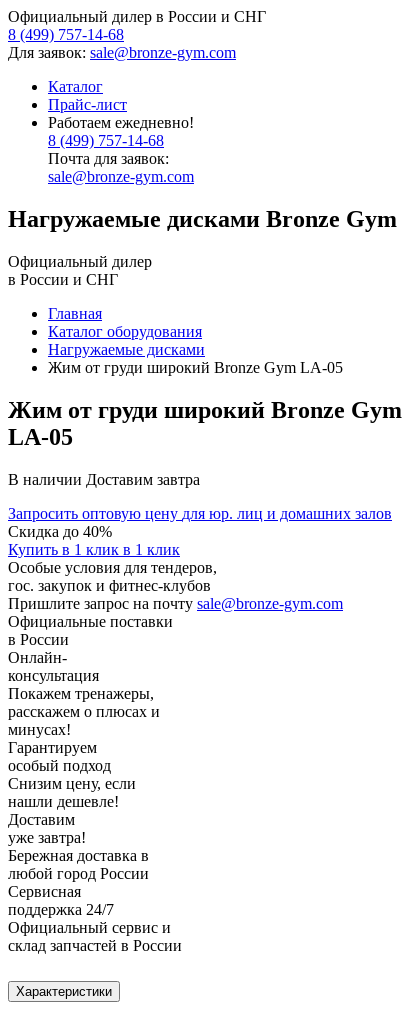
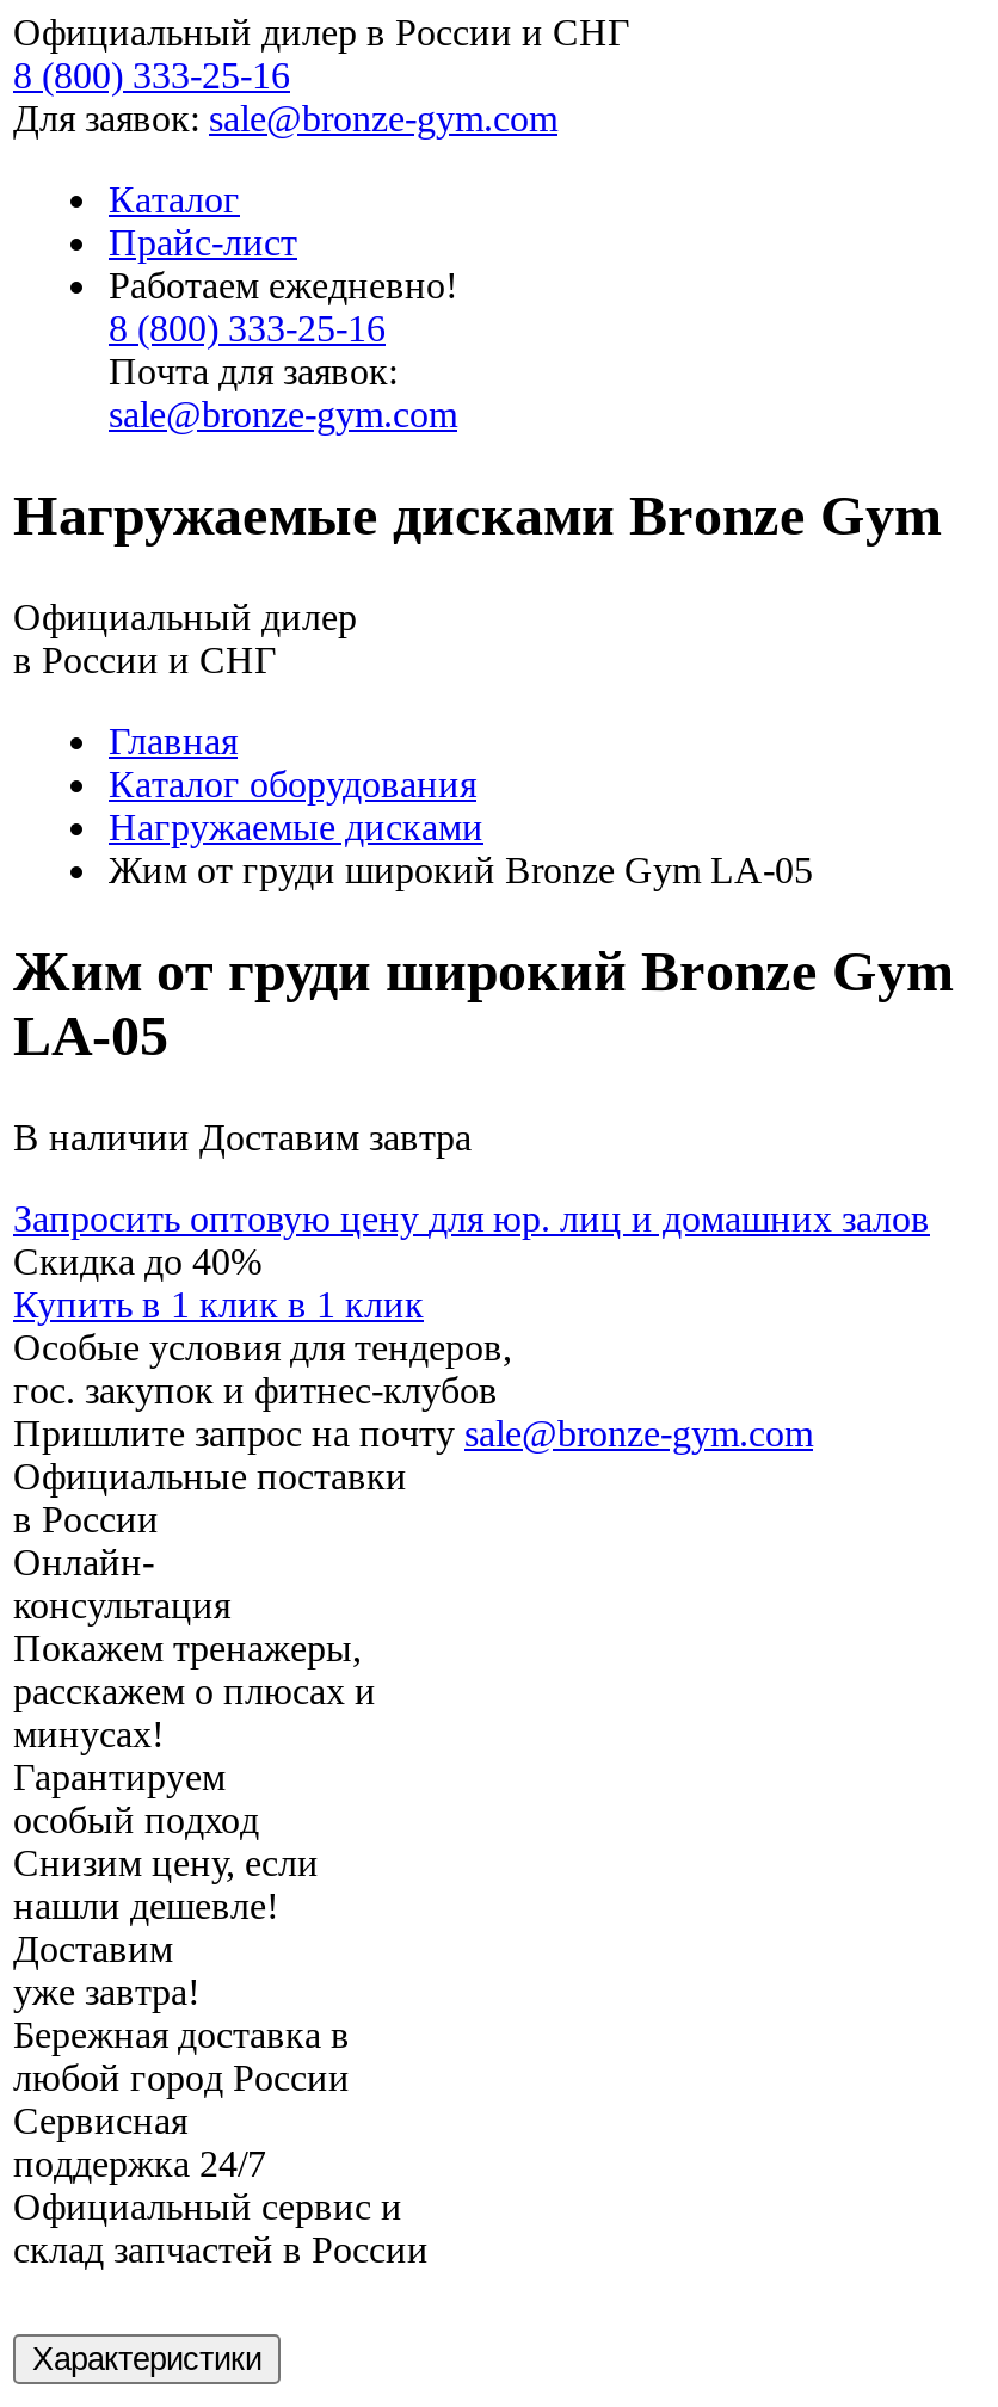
- 8 (499) 757-14-68
+ 8 (800) 333-25-16

- 8 (499) 757-14-68
+ 8 (800) 333-25-16
